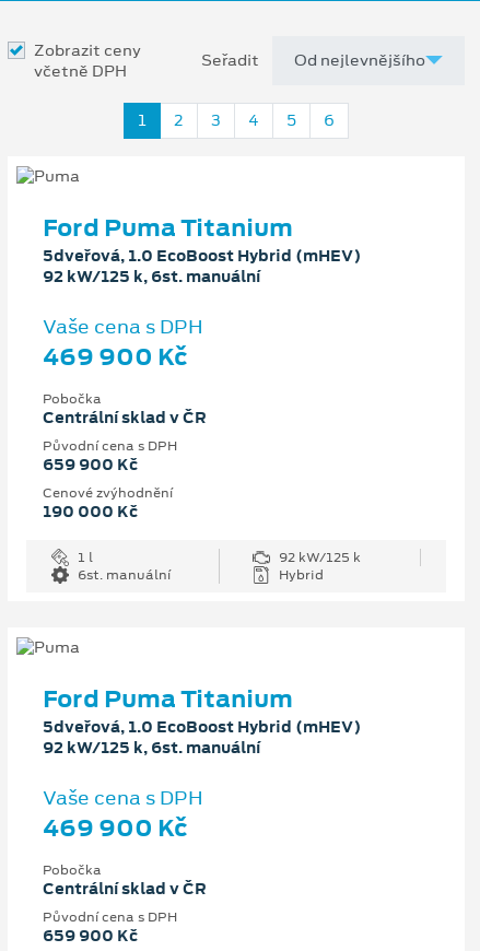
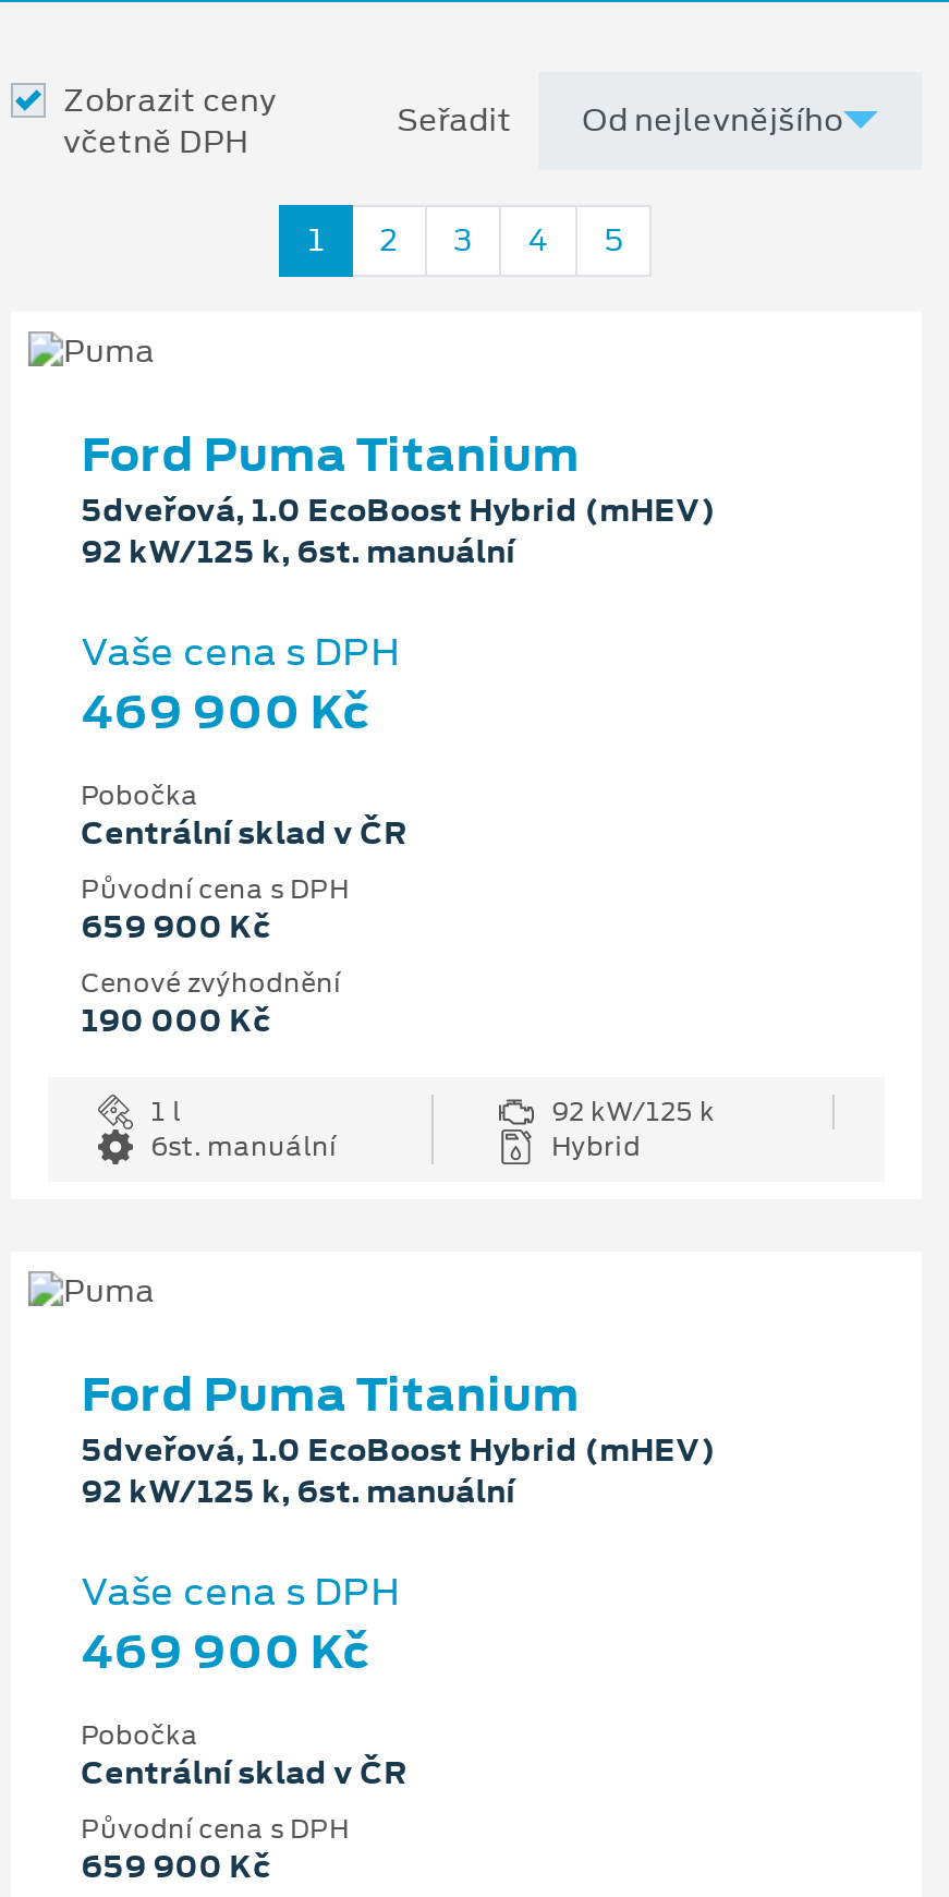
- 6
